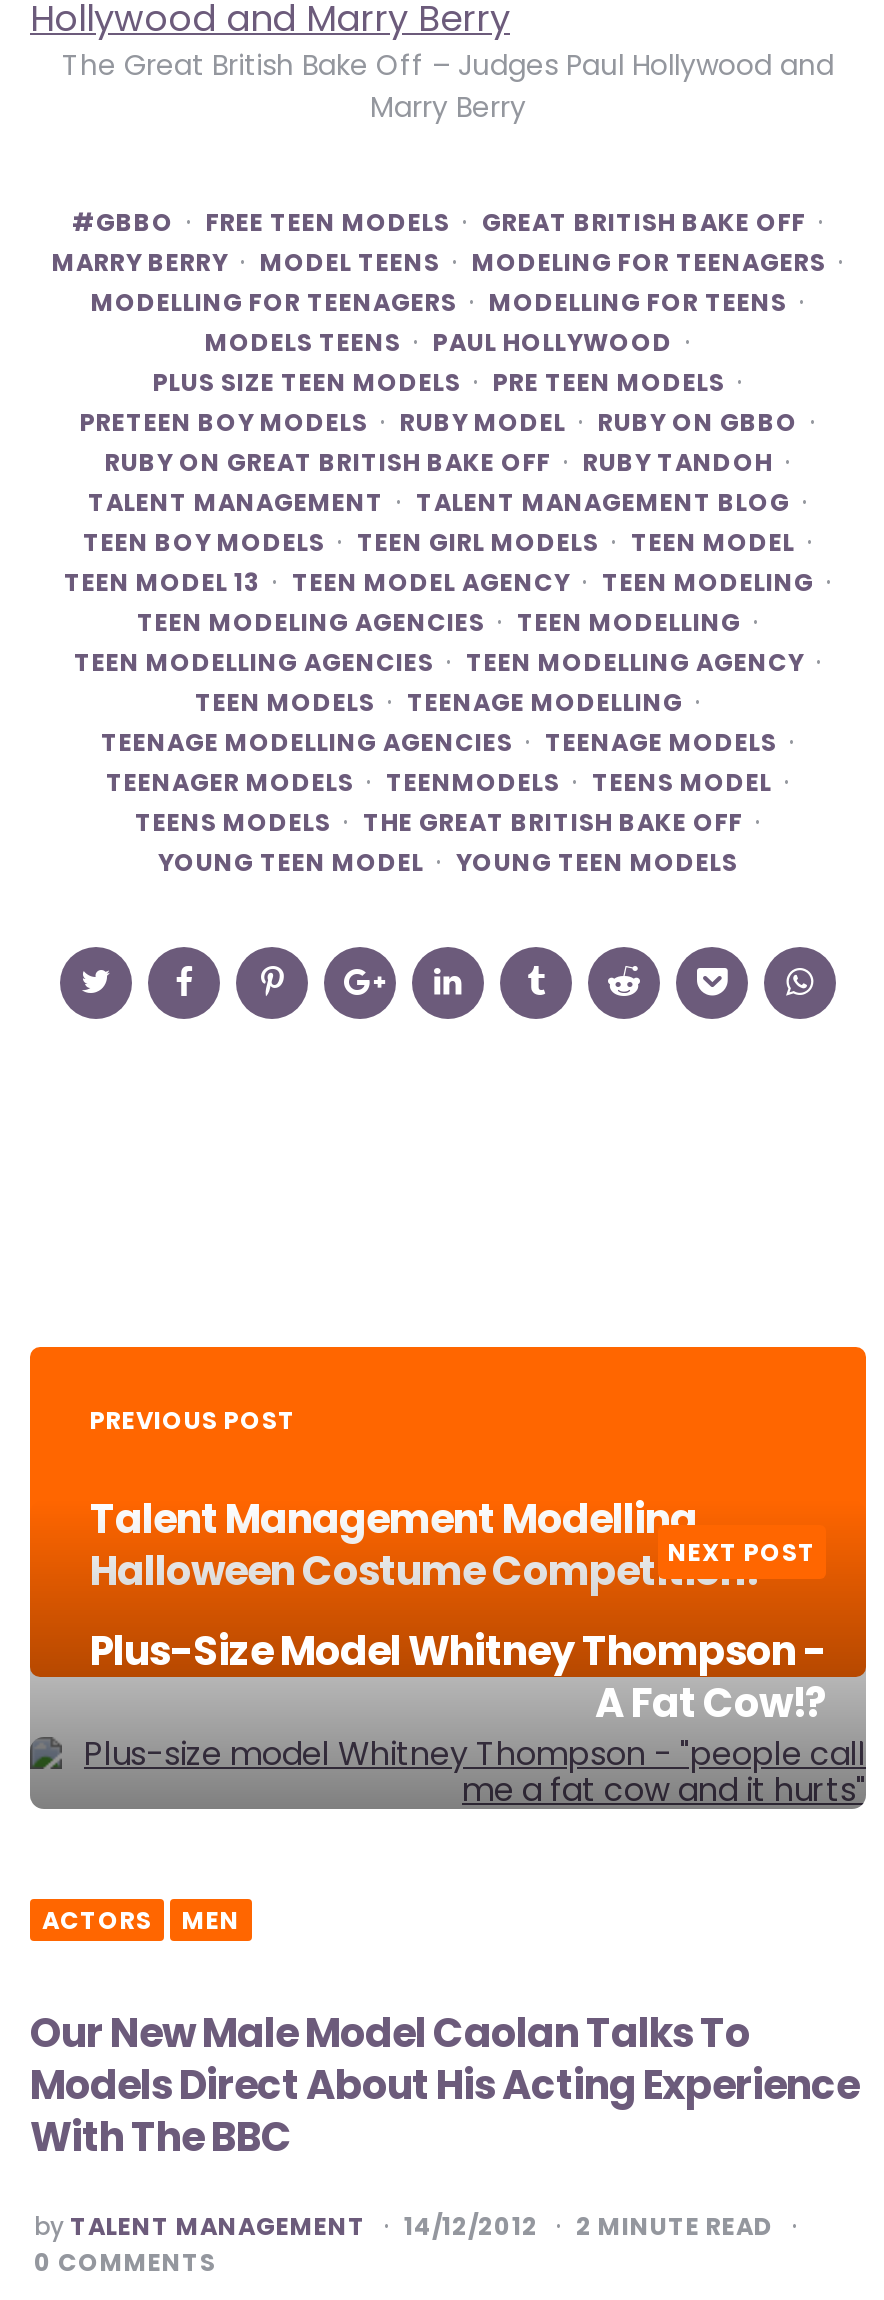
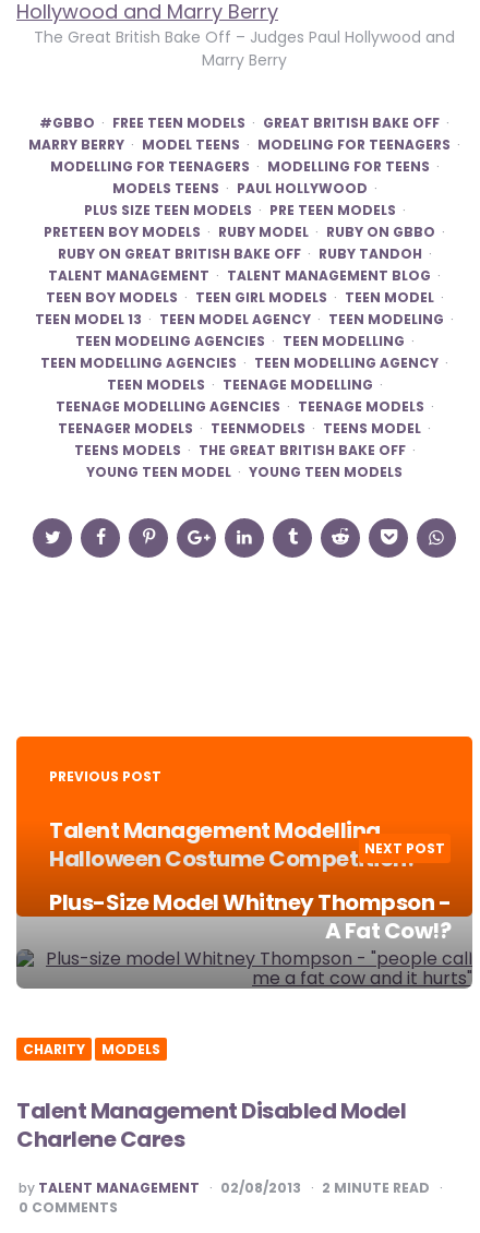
- ACTORS
- MEN
+ CHARITY
+ MODELS

- Our New Male Model Caolan Talks To
- Models Direct About His Acting Experience
- With The BBC
+ Talent Management Disabled Model
+ Charlene Cares

- 14/12/2012
+ 02/08/2013
